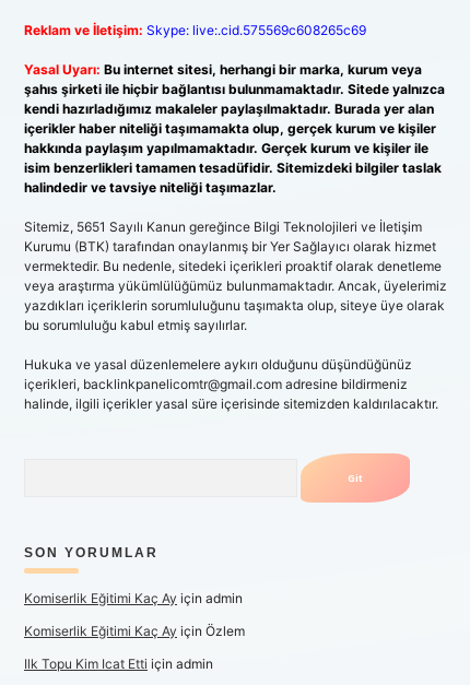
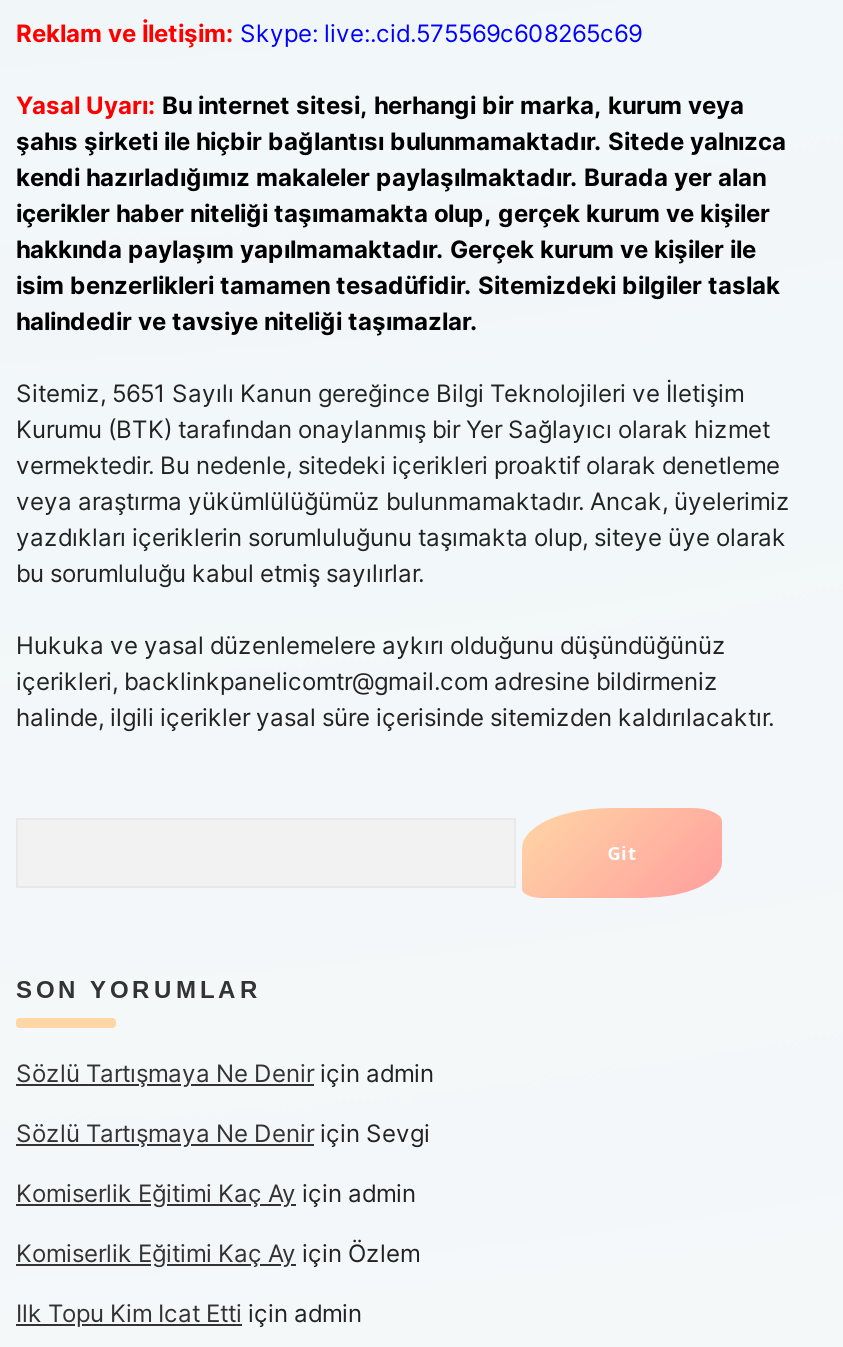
+ Sözlü Tartışmaya Ne Denir için admin
+ Sözlü Tartışmaya Ne Denir için Sevgi
